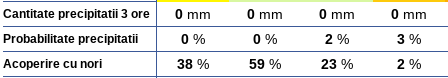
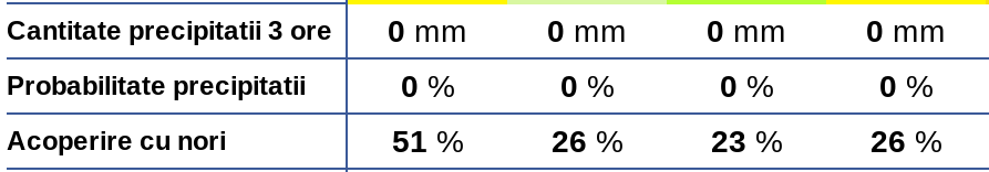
- 2%
+ 0%

- 3%
+ 0%

- 38%
+ 51%

- 59%
+ 26%

- 2%
+ 26%
